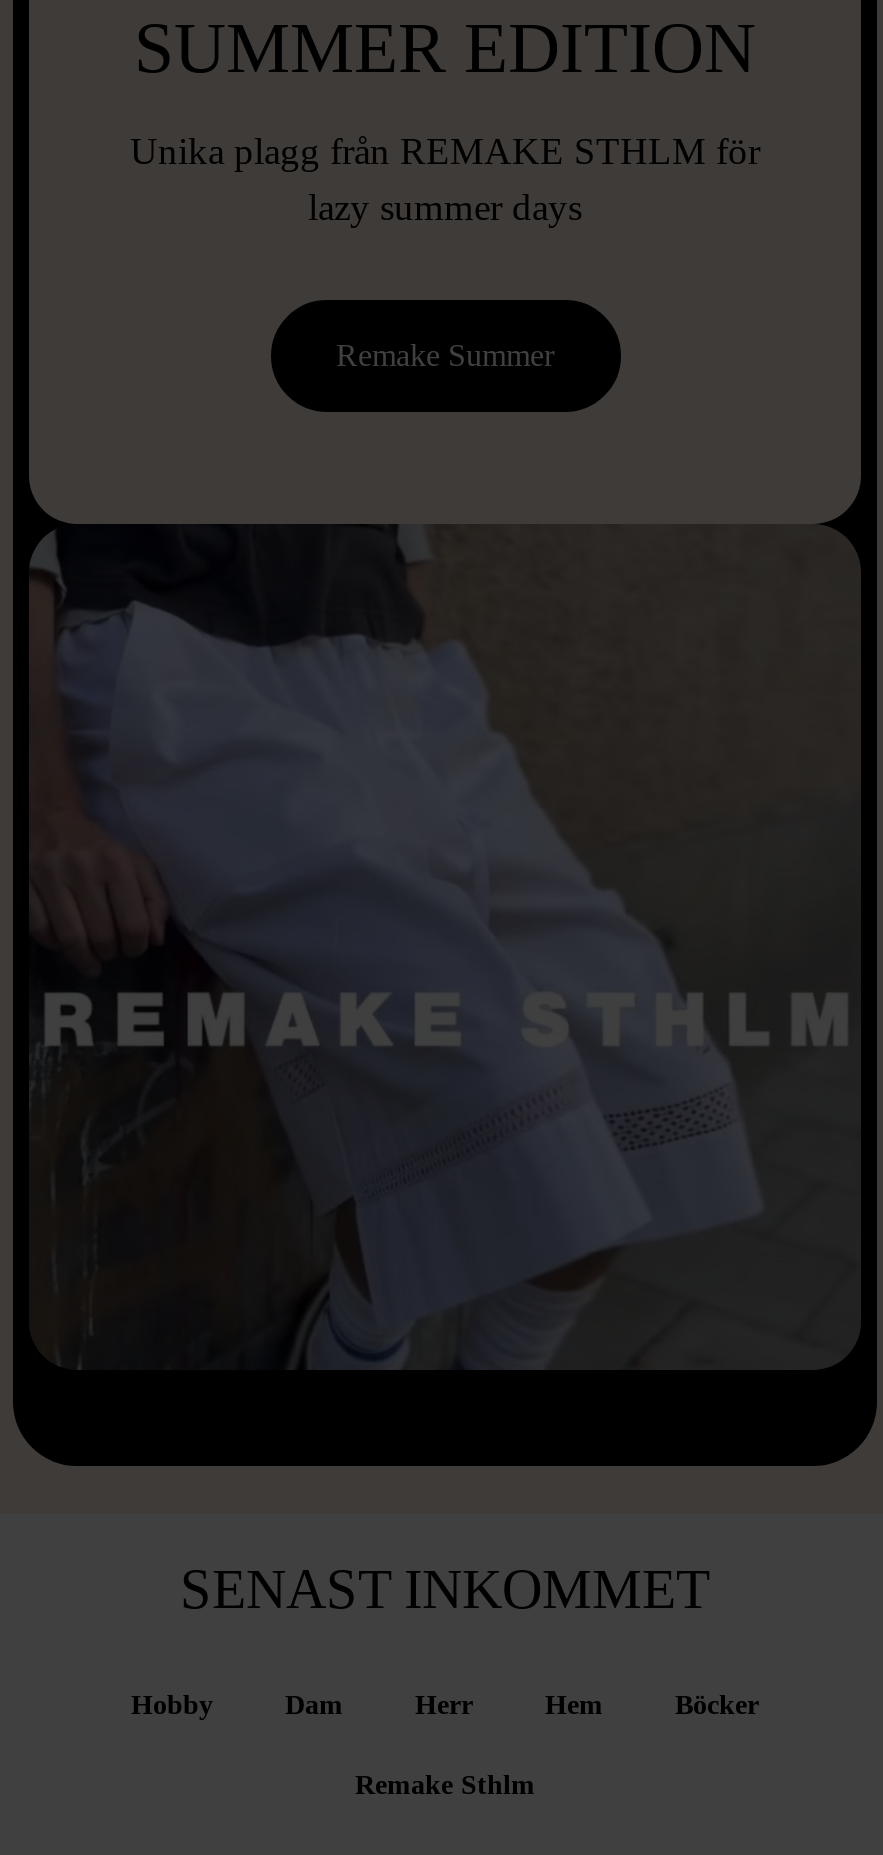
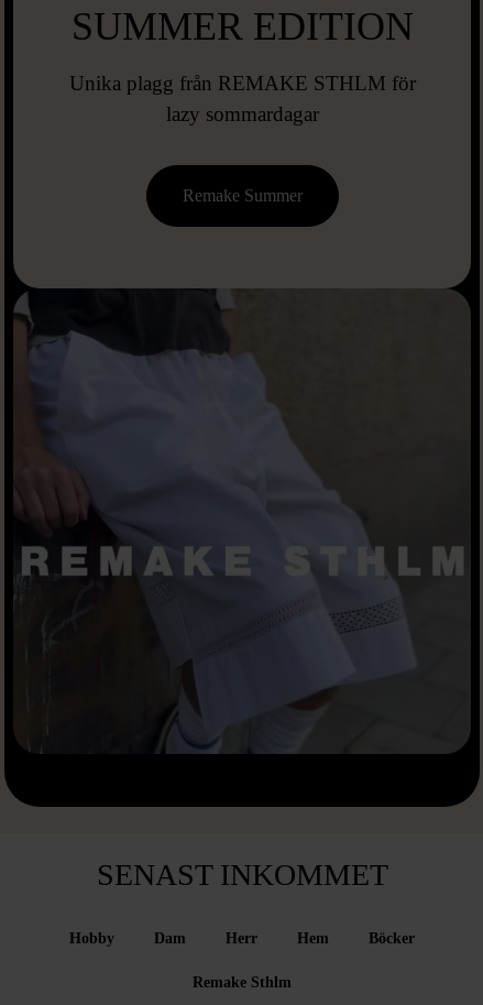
- lazy summer days
+ lazy sommardagar
